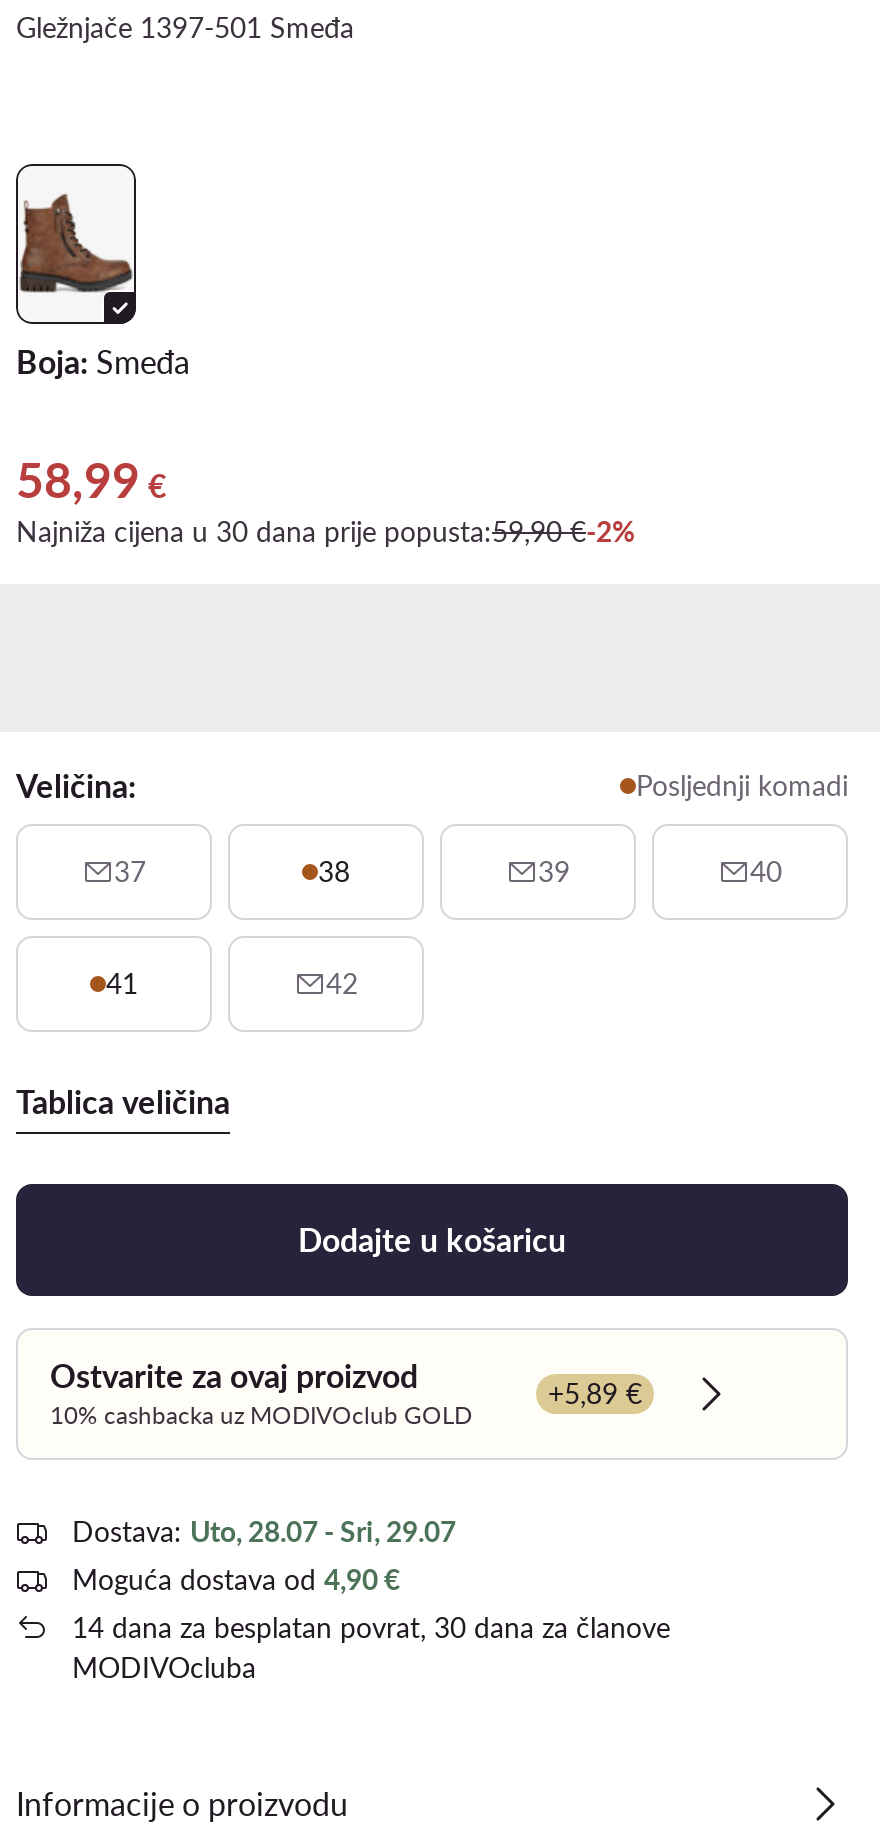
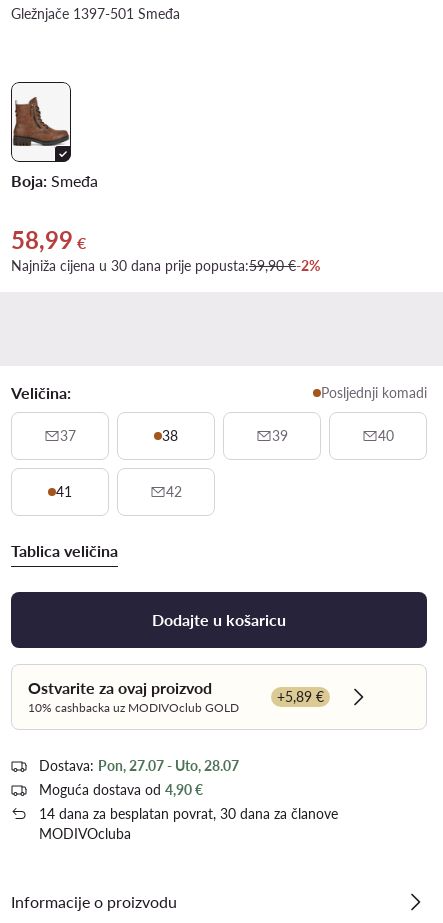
- Dostava: Uto, 28.07 - Sri, 29.07
+ Dostava: Pon, 27.07 - Uto, 28.07
